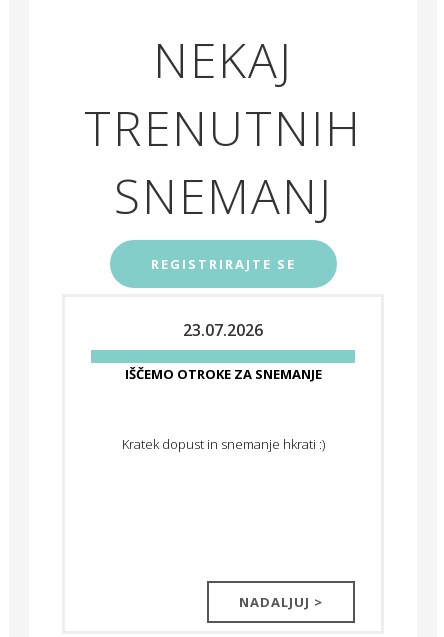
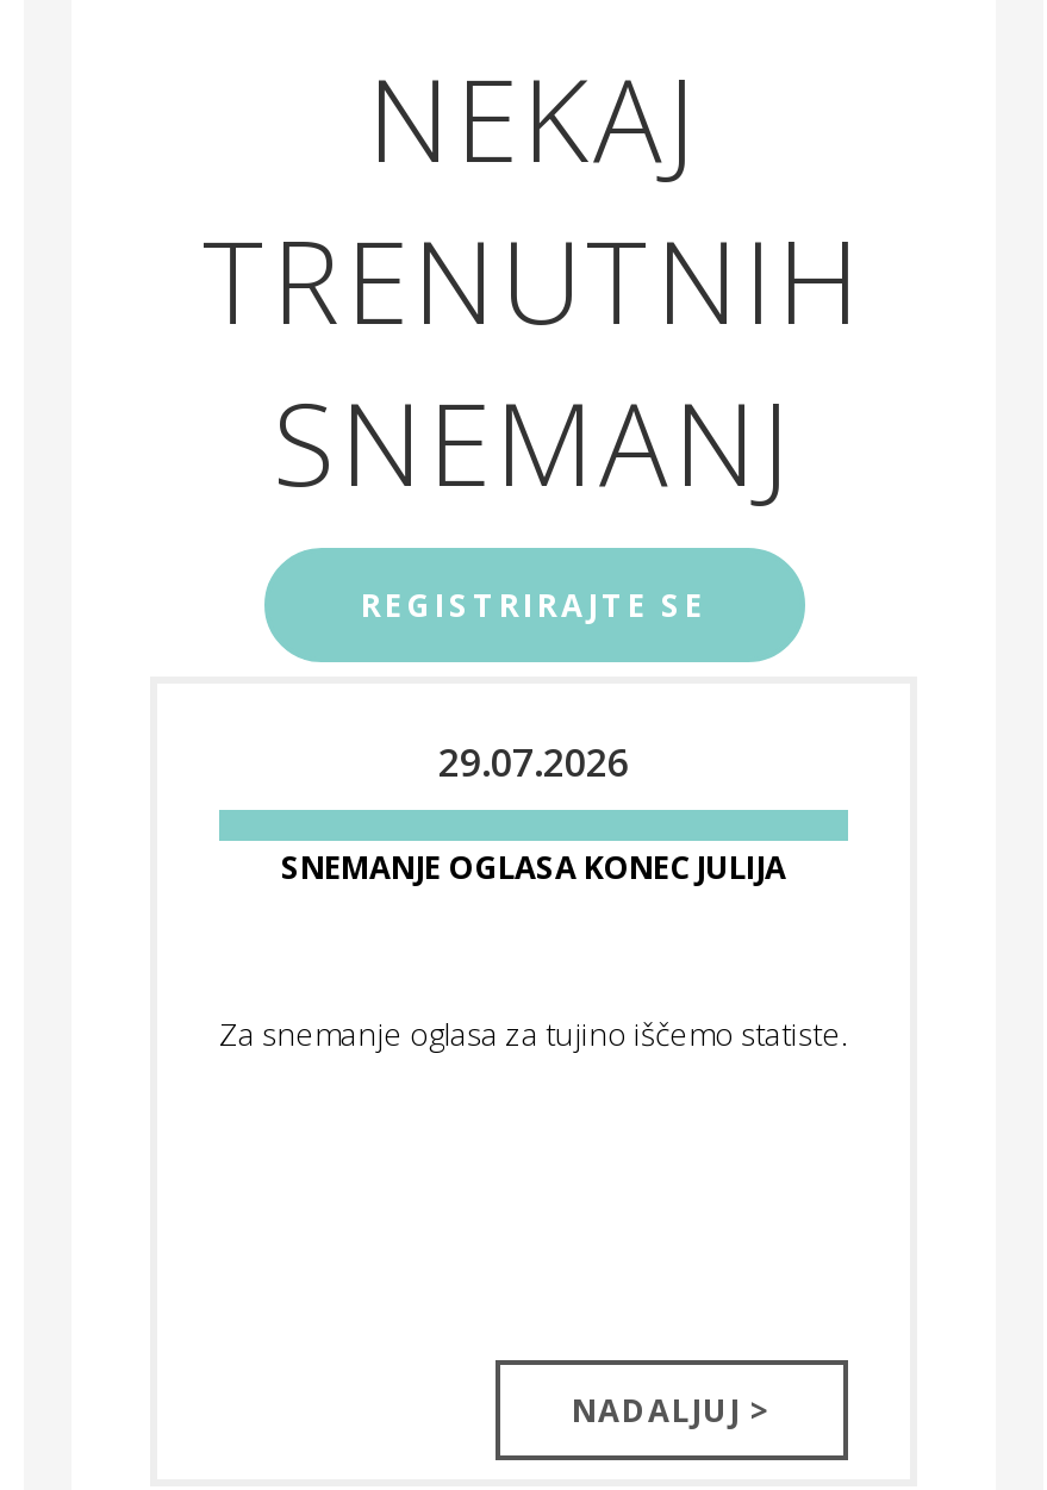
- 23.07.2026
+ 29.07.2026

- IŠČEMO OTROKE ZA SNEMANJE
+ SNEMANJE OGLASA KONEC JULIJA

- Kratek dopust in snemanje hkrati :)
+ Za snemanje oglasa za tujino iščemo statiste.
